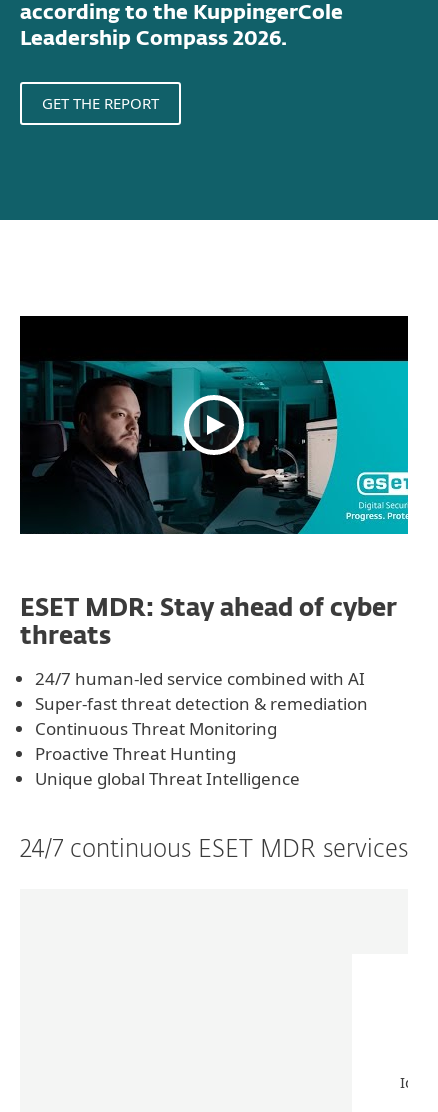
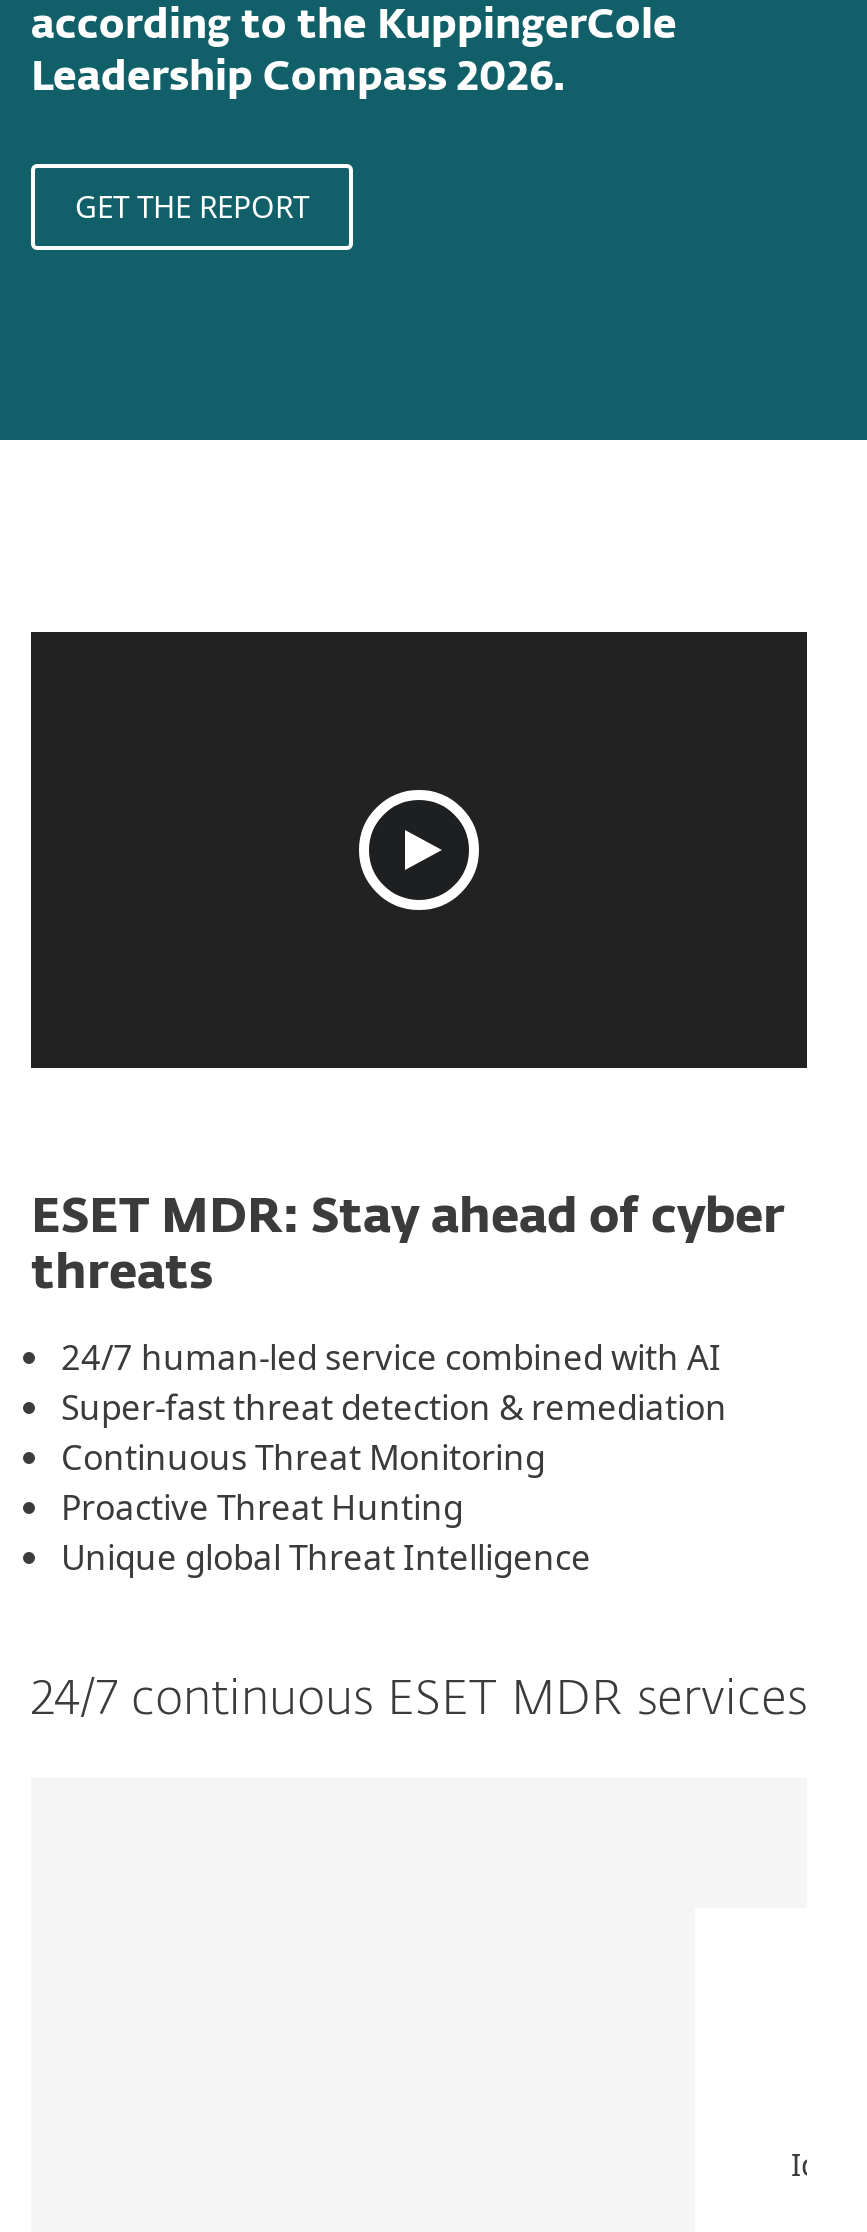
- [image]
